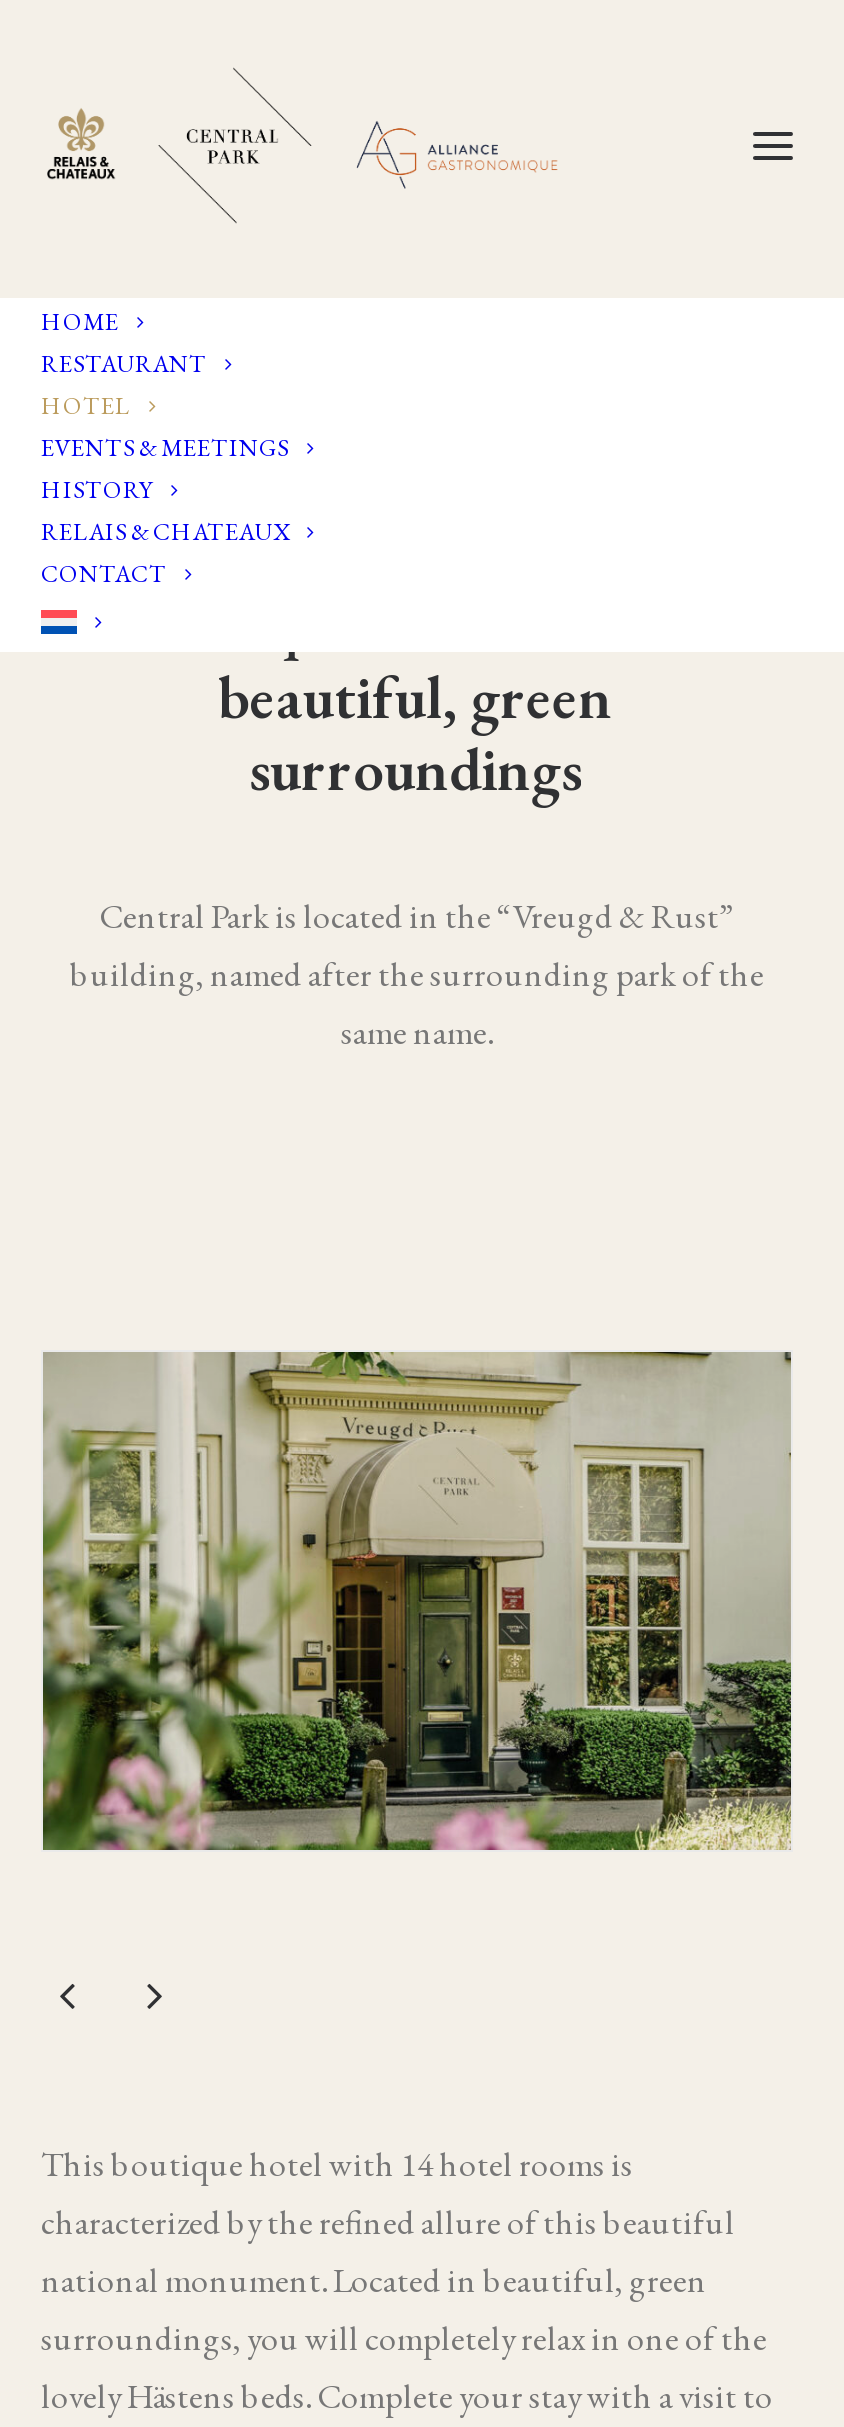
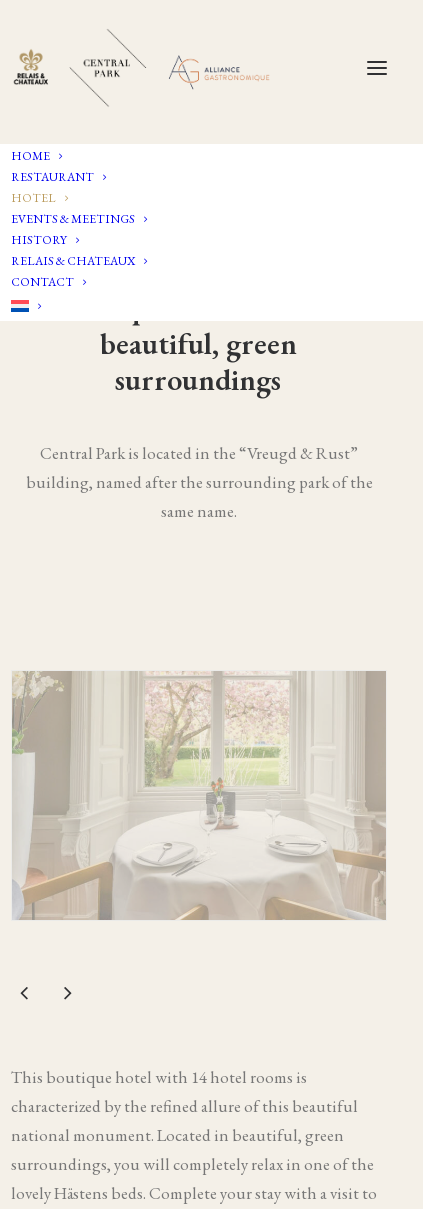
- [image]
+ [image]
